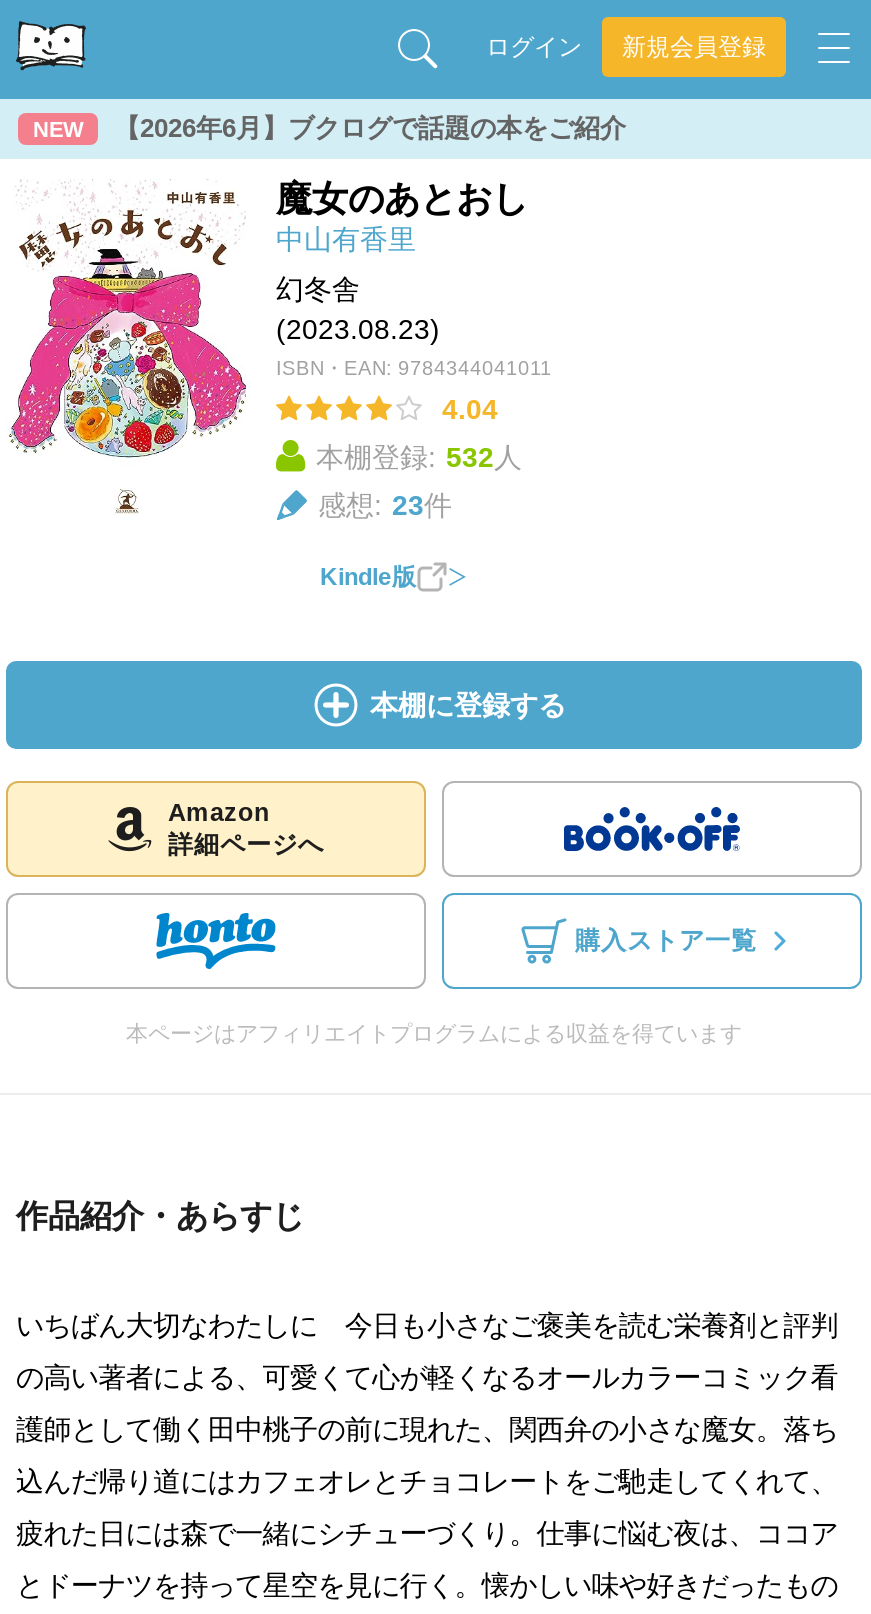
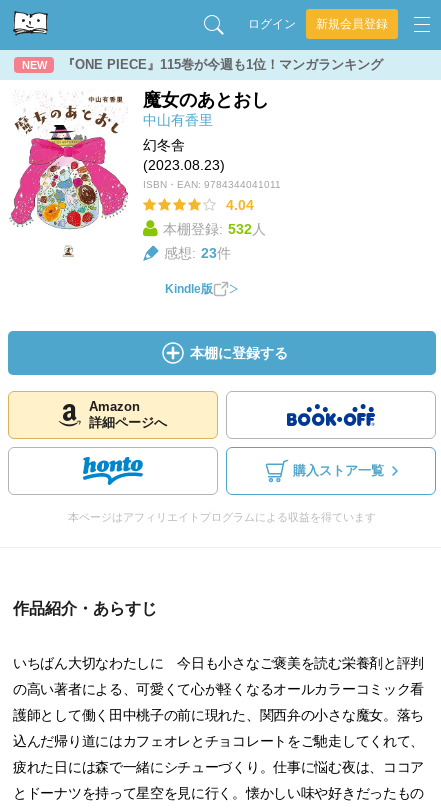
- 【2026年6月】ブクログで話題の本をご紹介
+ 『ONE PIECE』115巻が今週も1位！マンガランキング
